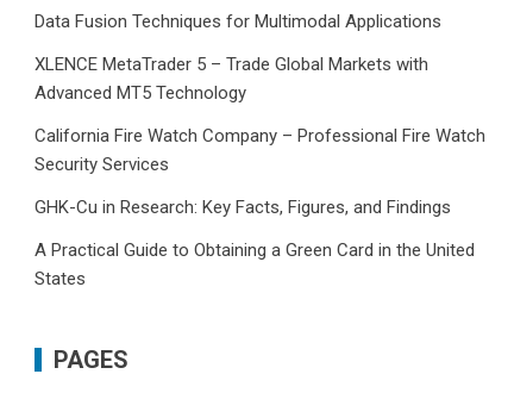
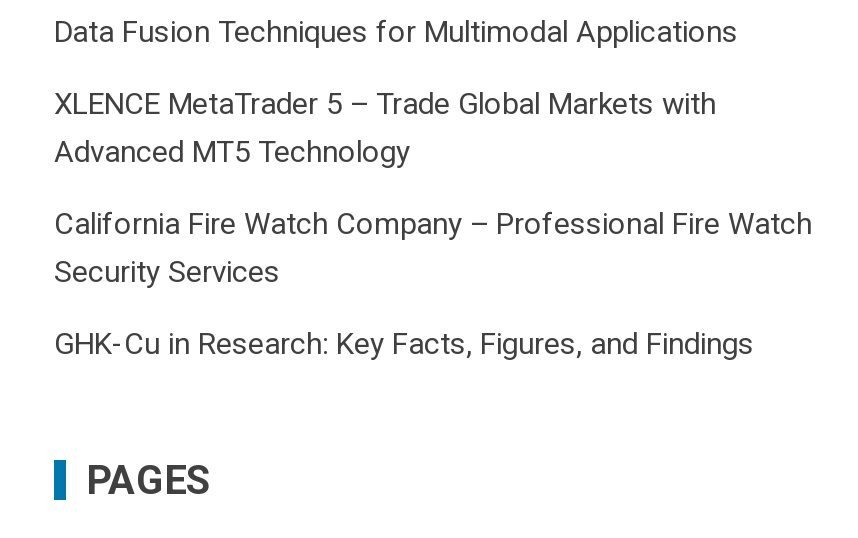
- A Practical Guide to Obtaining a Green Card in the United
- States
